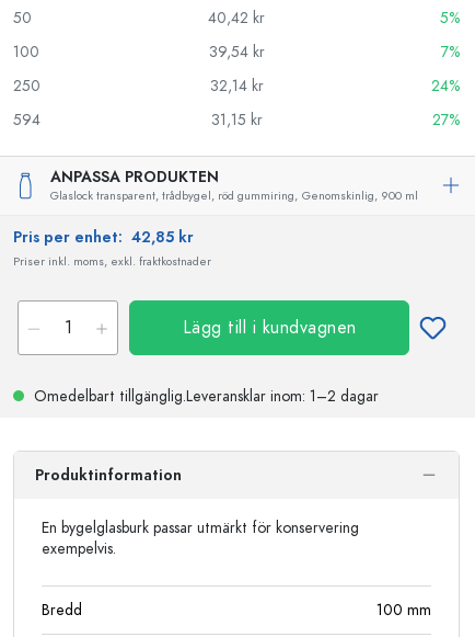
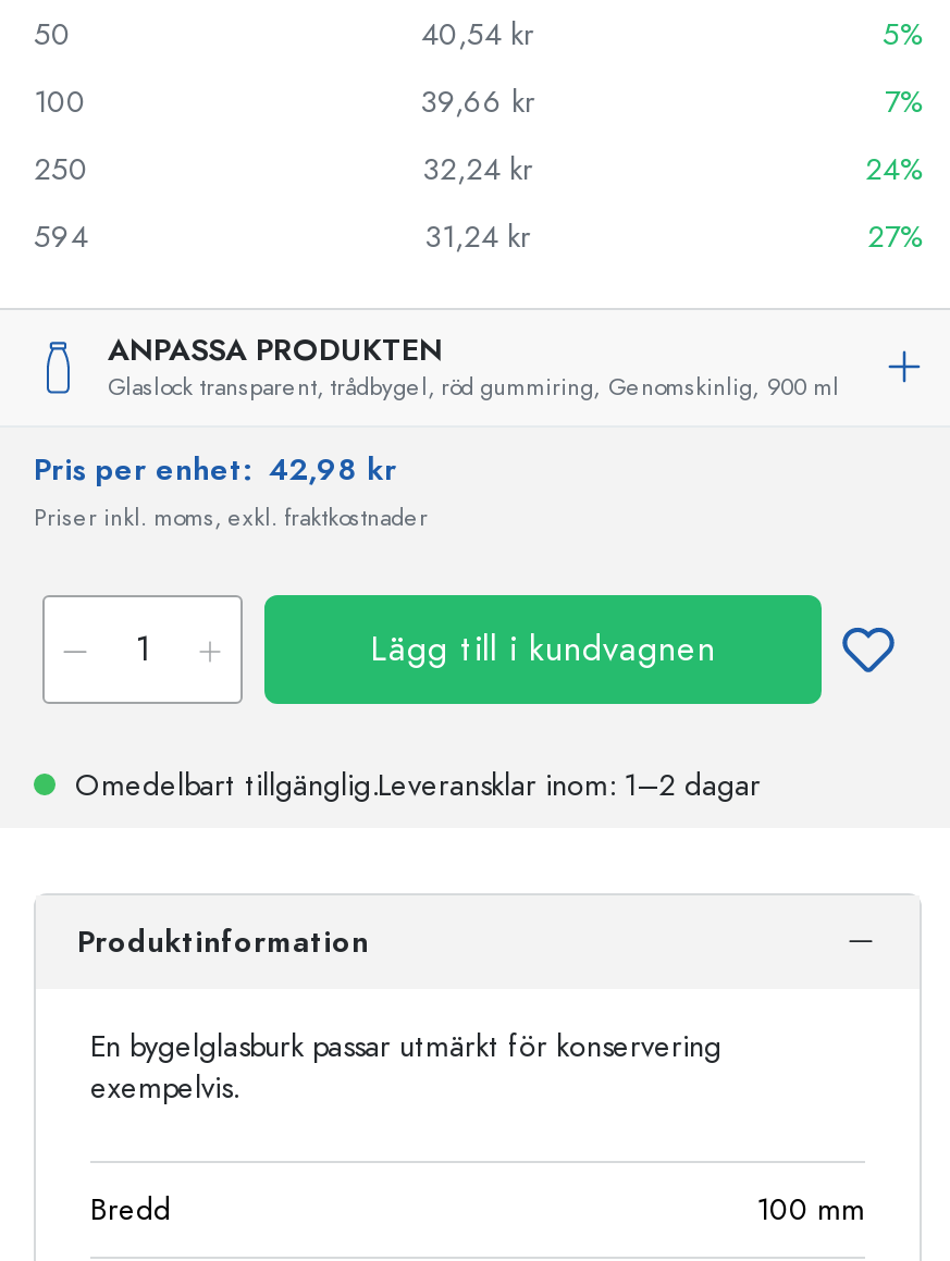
- 40,42 kr
+ 40,54 kr

- 39,54 kr
+ 39,66 kr

- 32,14 kr
+ 32,24 kr

- 31,15 kr
+ 31,24 kr

- Pris per enhet: 42,85 kr
+ Pris per enhet: 42,98 kr
